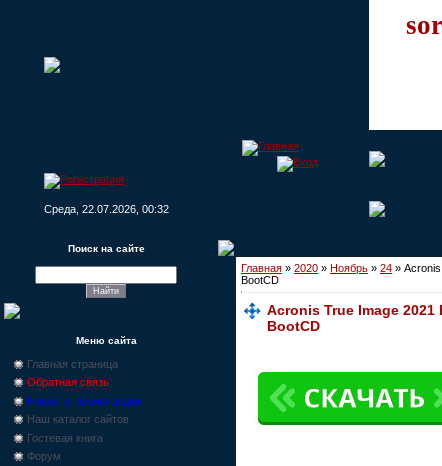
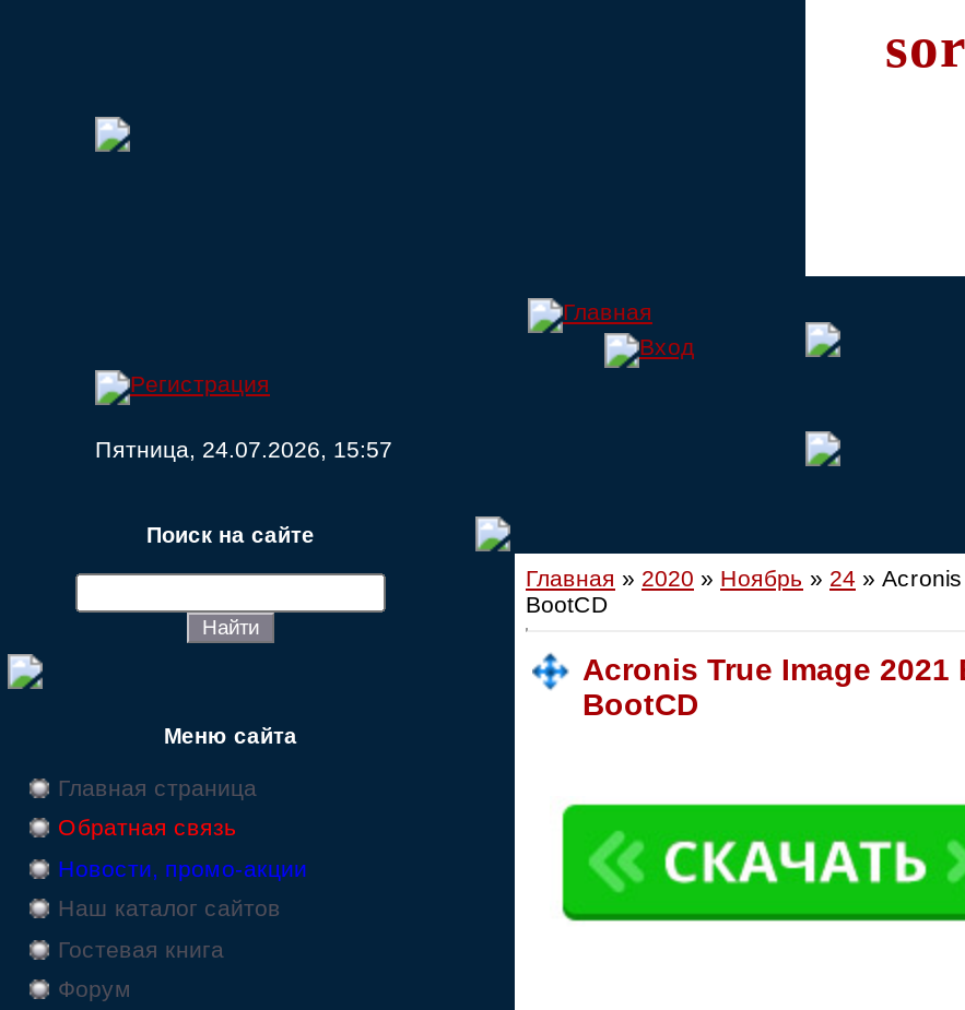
- Среда, 22.07.2026, 00:32
+ Пятница, 24.07.2026, 15:57
